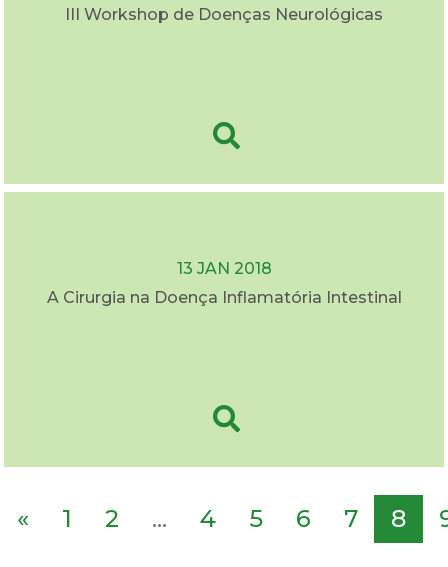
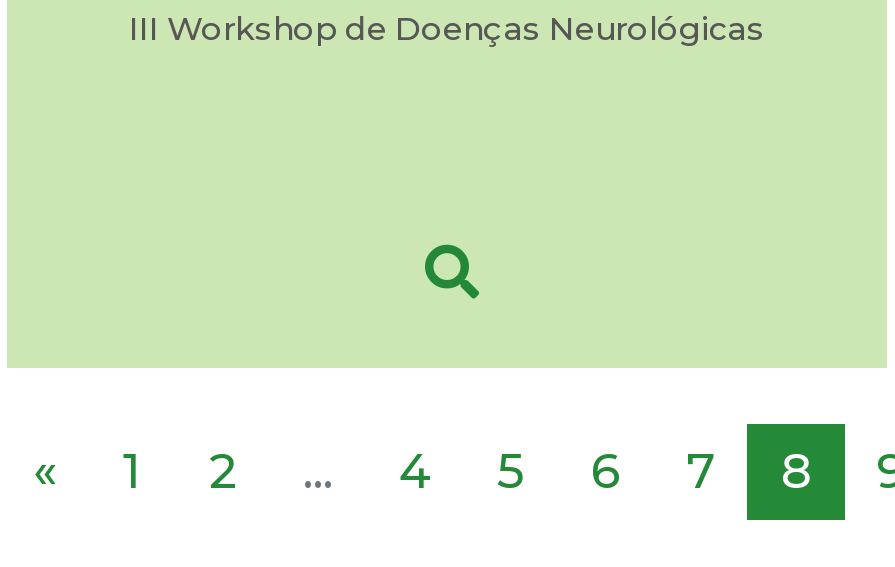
- 13 JAN 2018
- A Cirurgia na Doença Inflamatória Intestinal
